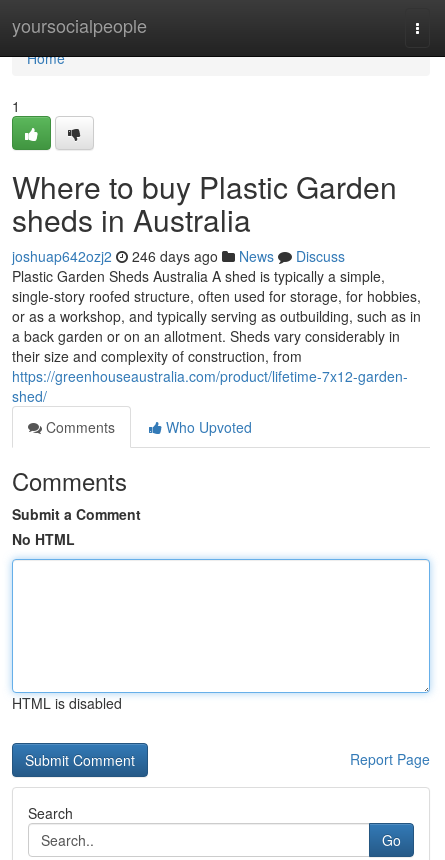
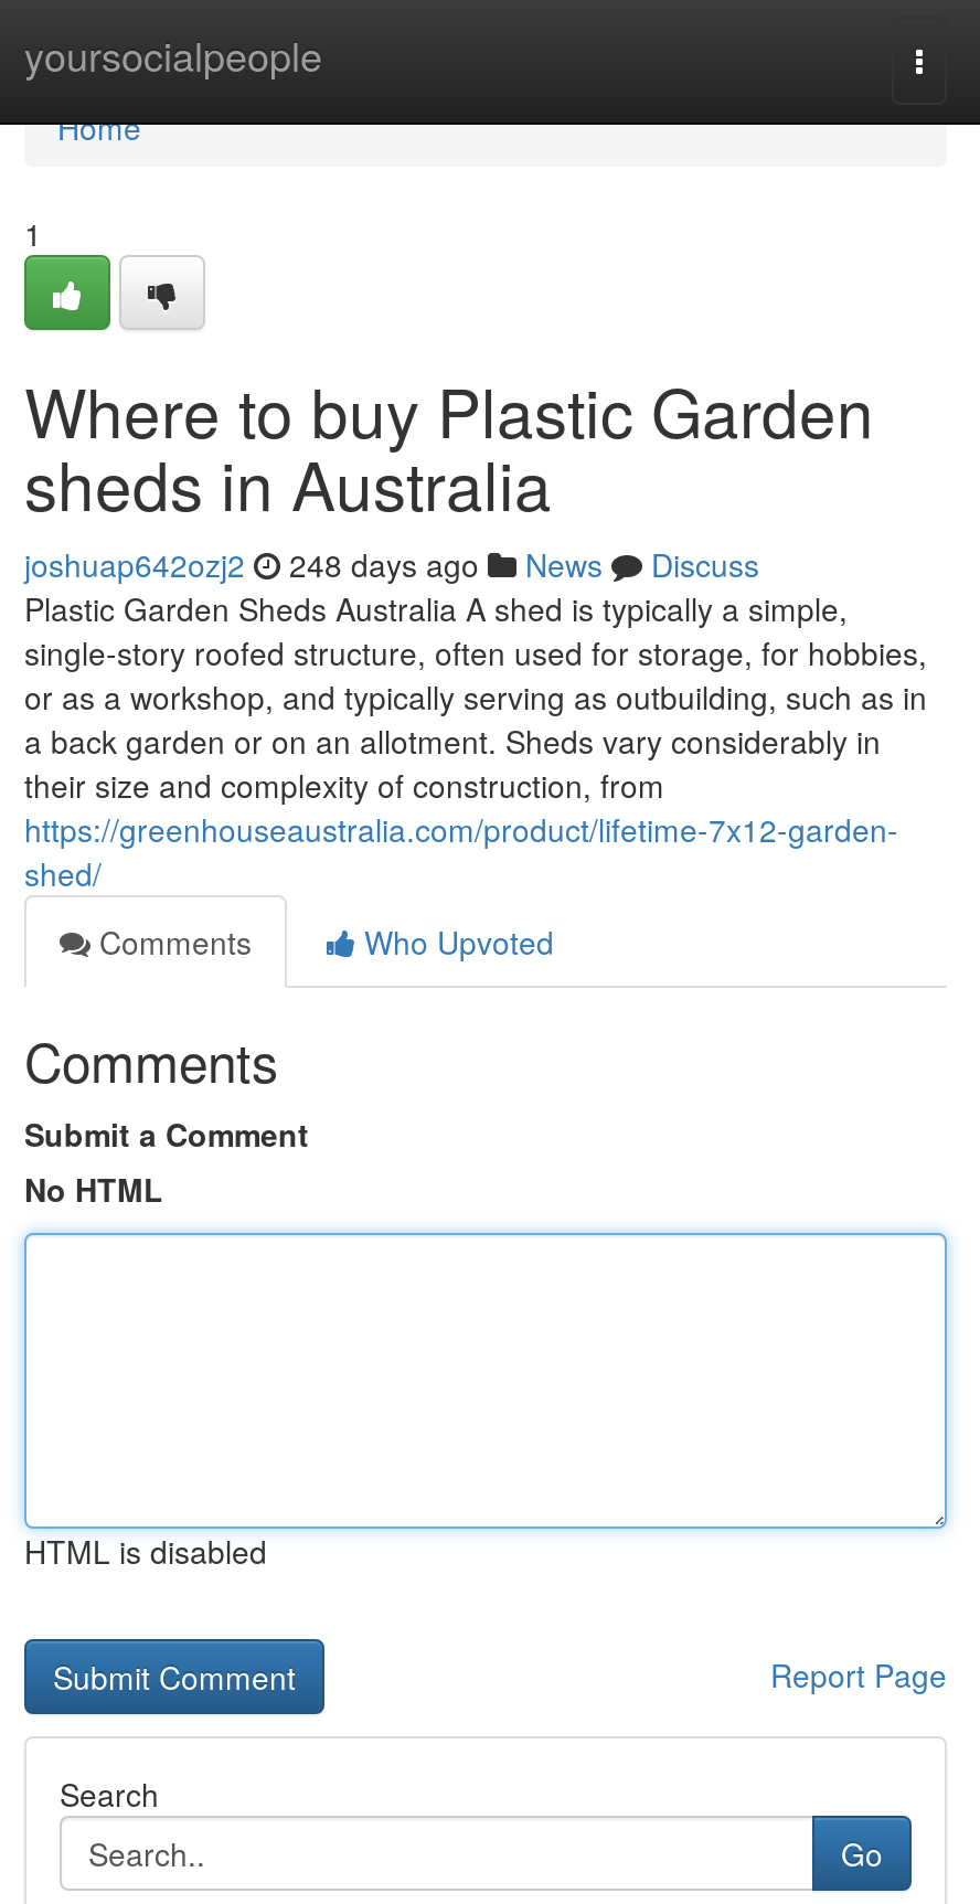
- joshuap642ozj2 246 days ago News Discuss
+ joshuap642ozj2 248 days ago News Discuss
